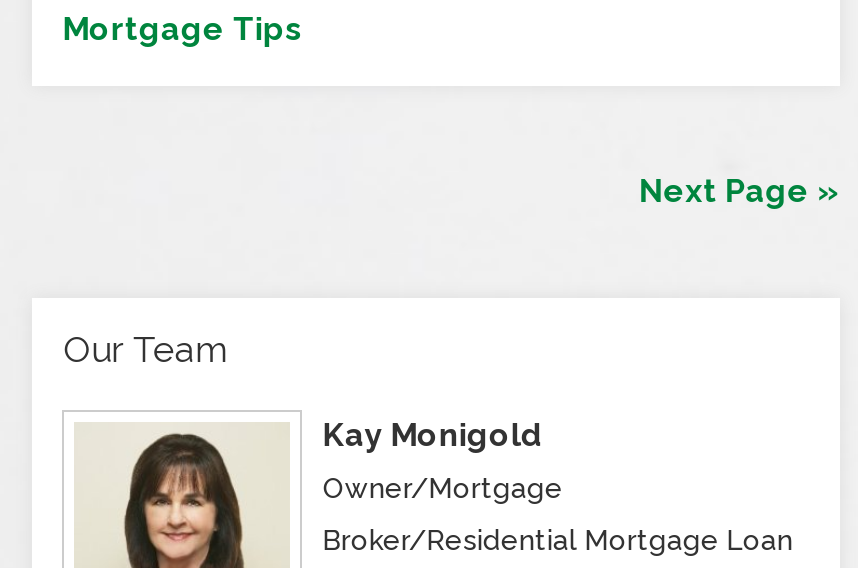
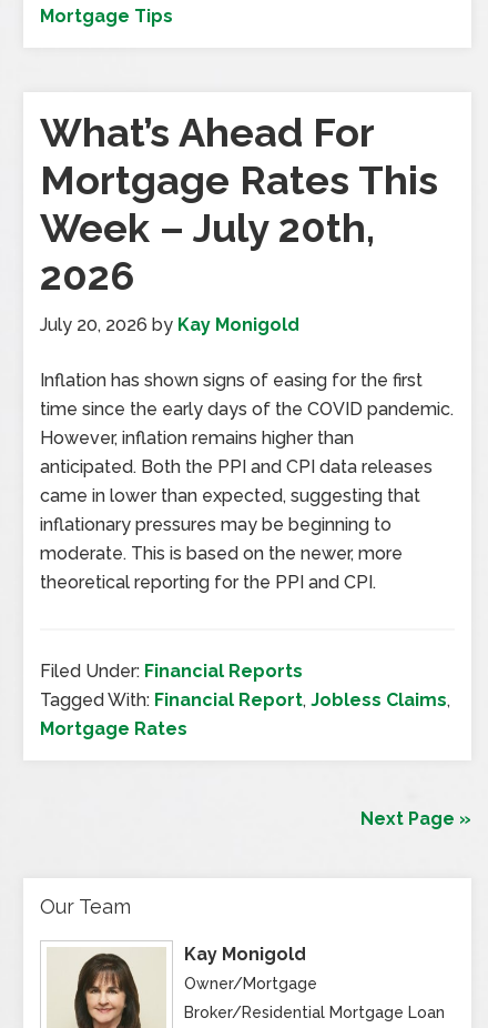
+ What’s Ahead For
+ Mortgage Rates This
+ Week – July 20th,
+ 2026
+ July 20, 2026 by Kay Monigold
+ Inflation has shown signs of easing for the first
+ time since the early days of the COVID pandemic.
+ However, inflation remains higher than
+ anticipated. Both the PPI and CPI data releases
+ came in lower than expected, suggesting that
+ inflationary pressures may be beginning to
+ moderate. This is based on the newer, more
+ theoretical reporting for the PPI and CPI.

+ Filed Under: Financial Reports
+ Tagged With: Financial Report, Jobless Claims,
+ Mortgage Rates
